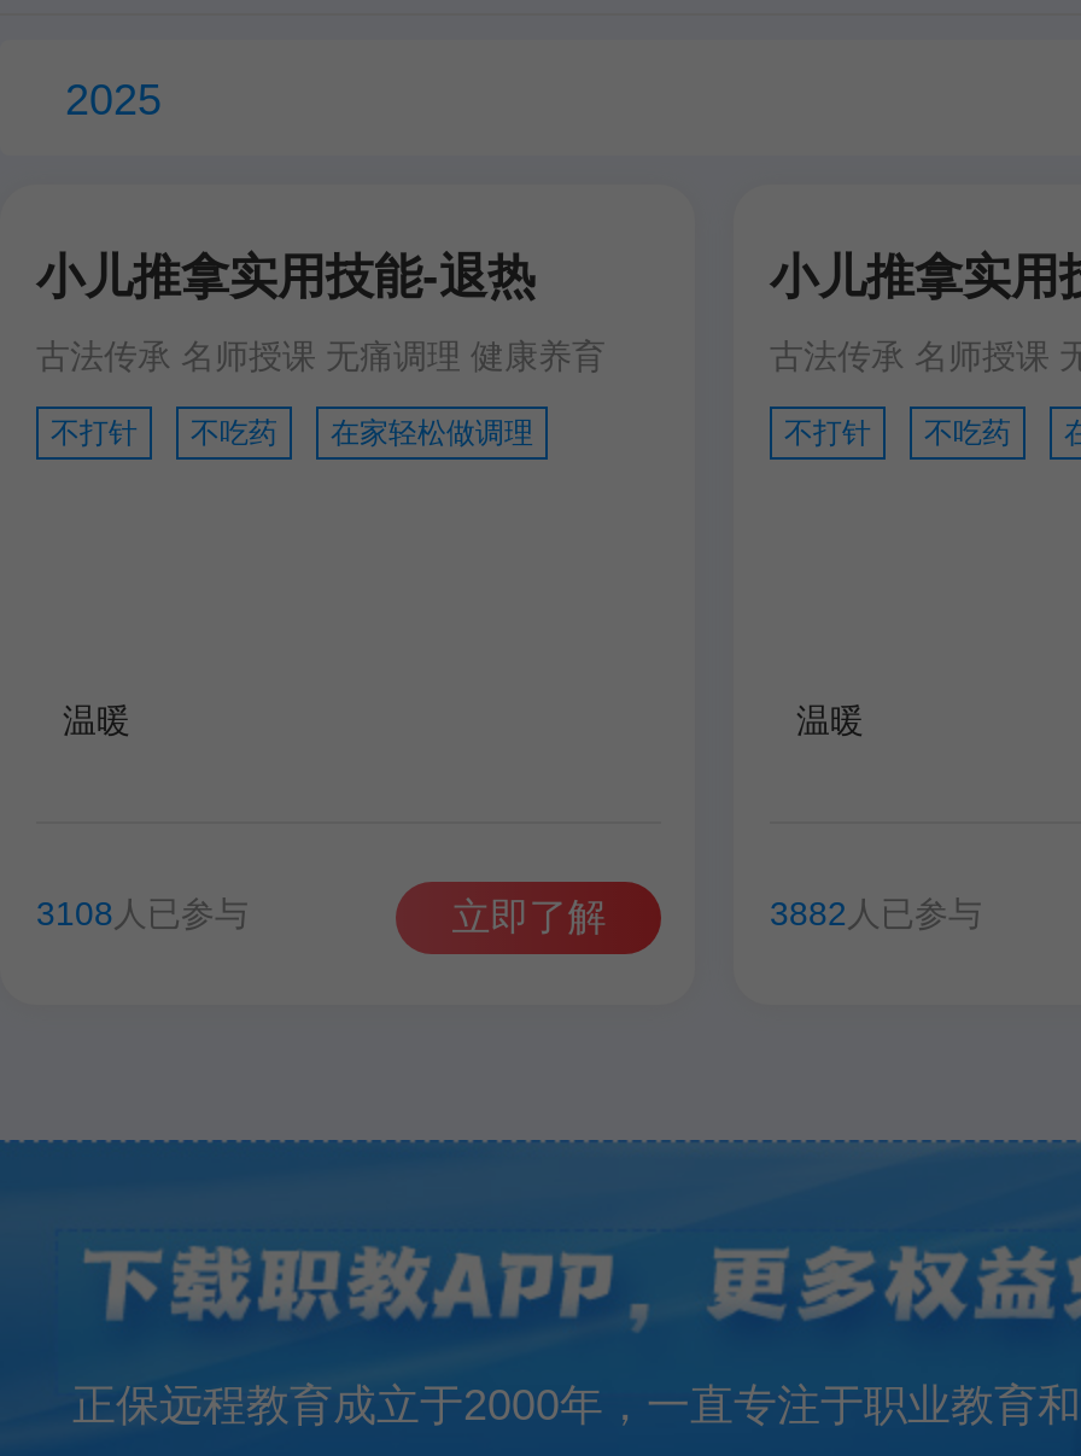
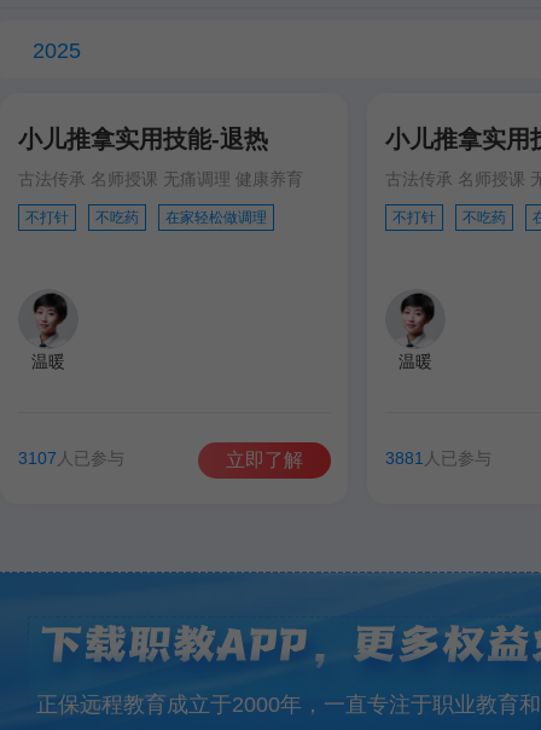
+ [image]

+ [image]

- 3108人已参与
+ 3107人已参与

- 3882人已参与
+ 3881人已参与
